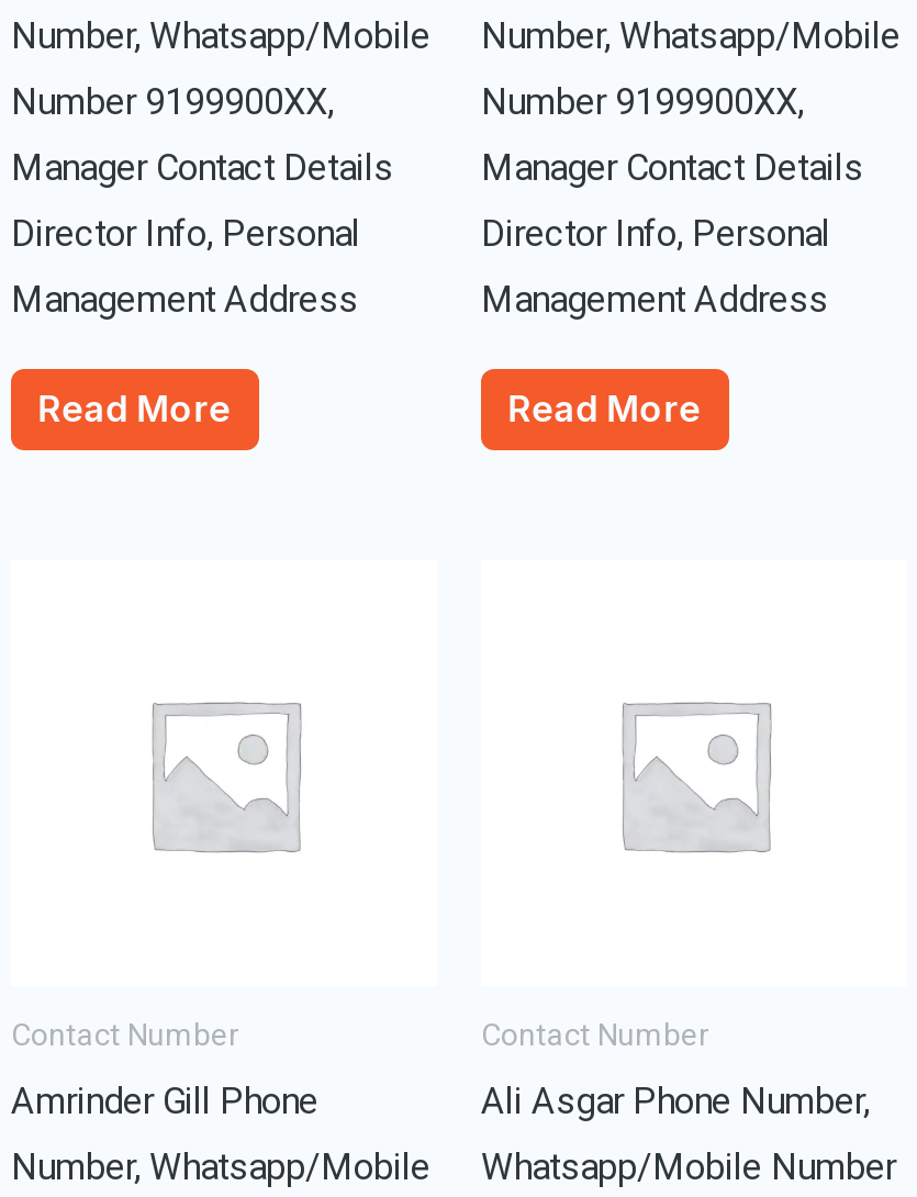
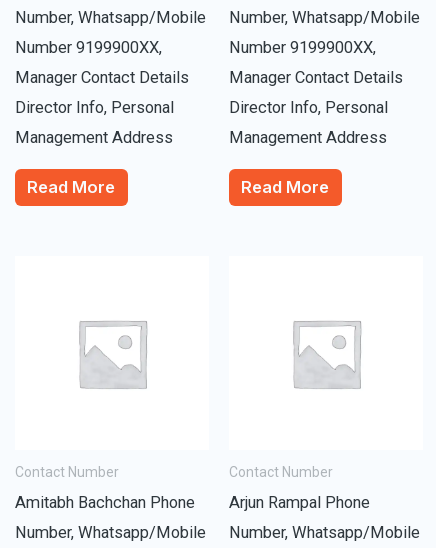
- Amrinder Gill Phone
+ Amitabh Bachchan Phone

- Ali Asgar Phone Number,
+ Arjun Rampal Phone

- Whatsapp/Mobile Number
+ Number, Whatsapp/Mobile
